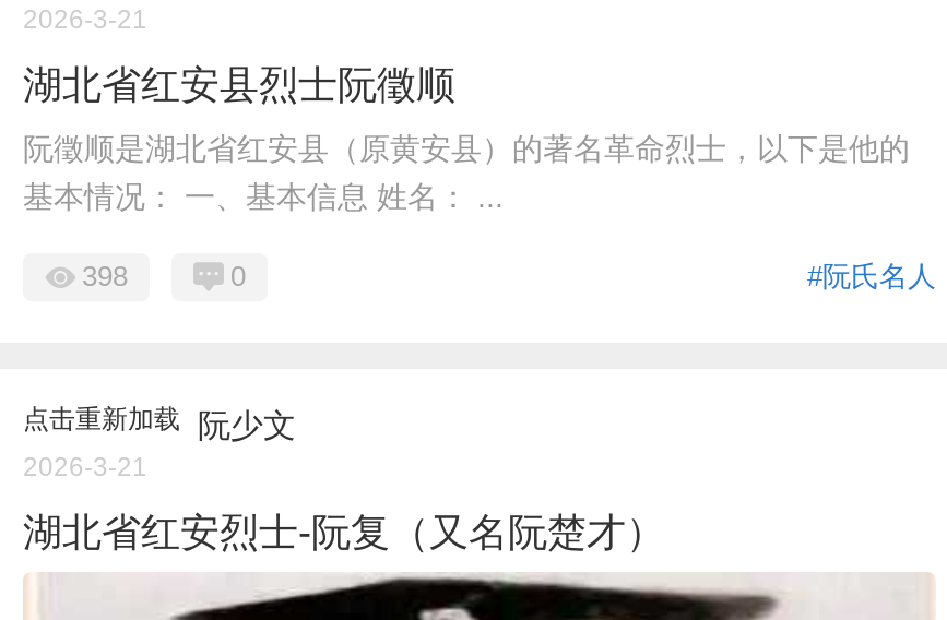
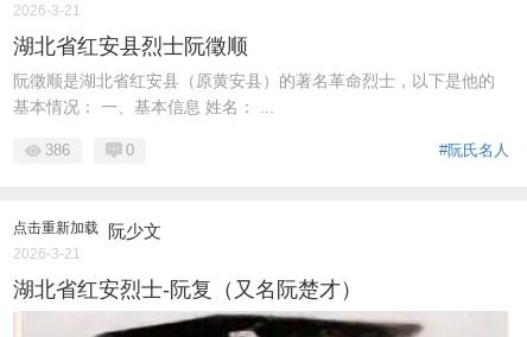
- 398
+ 386
